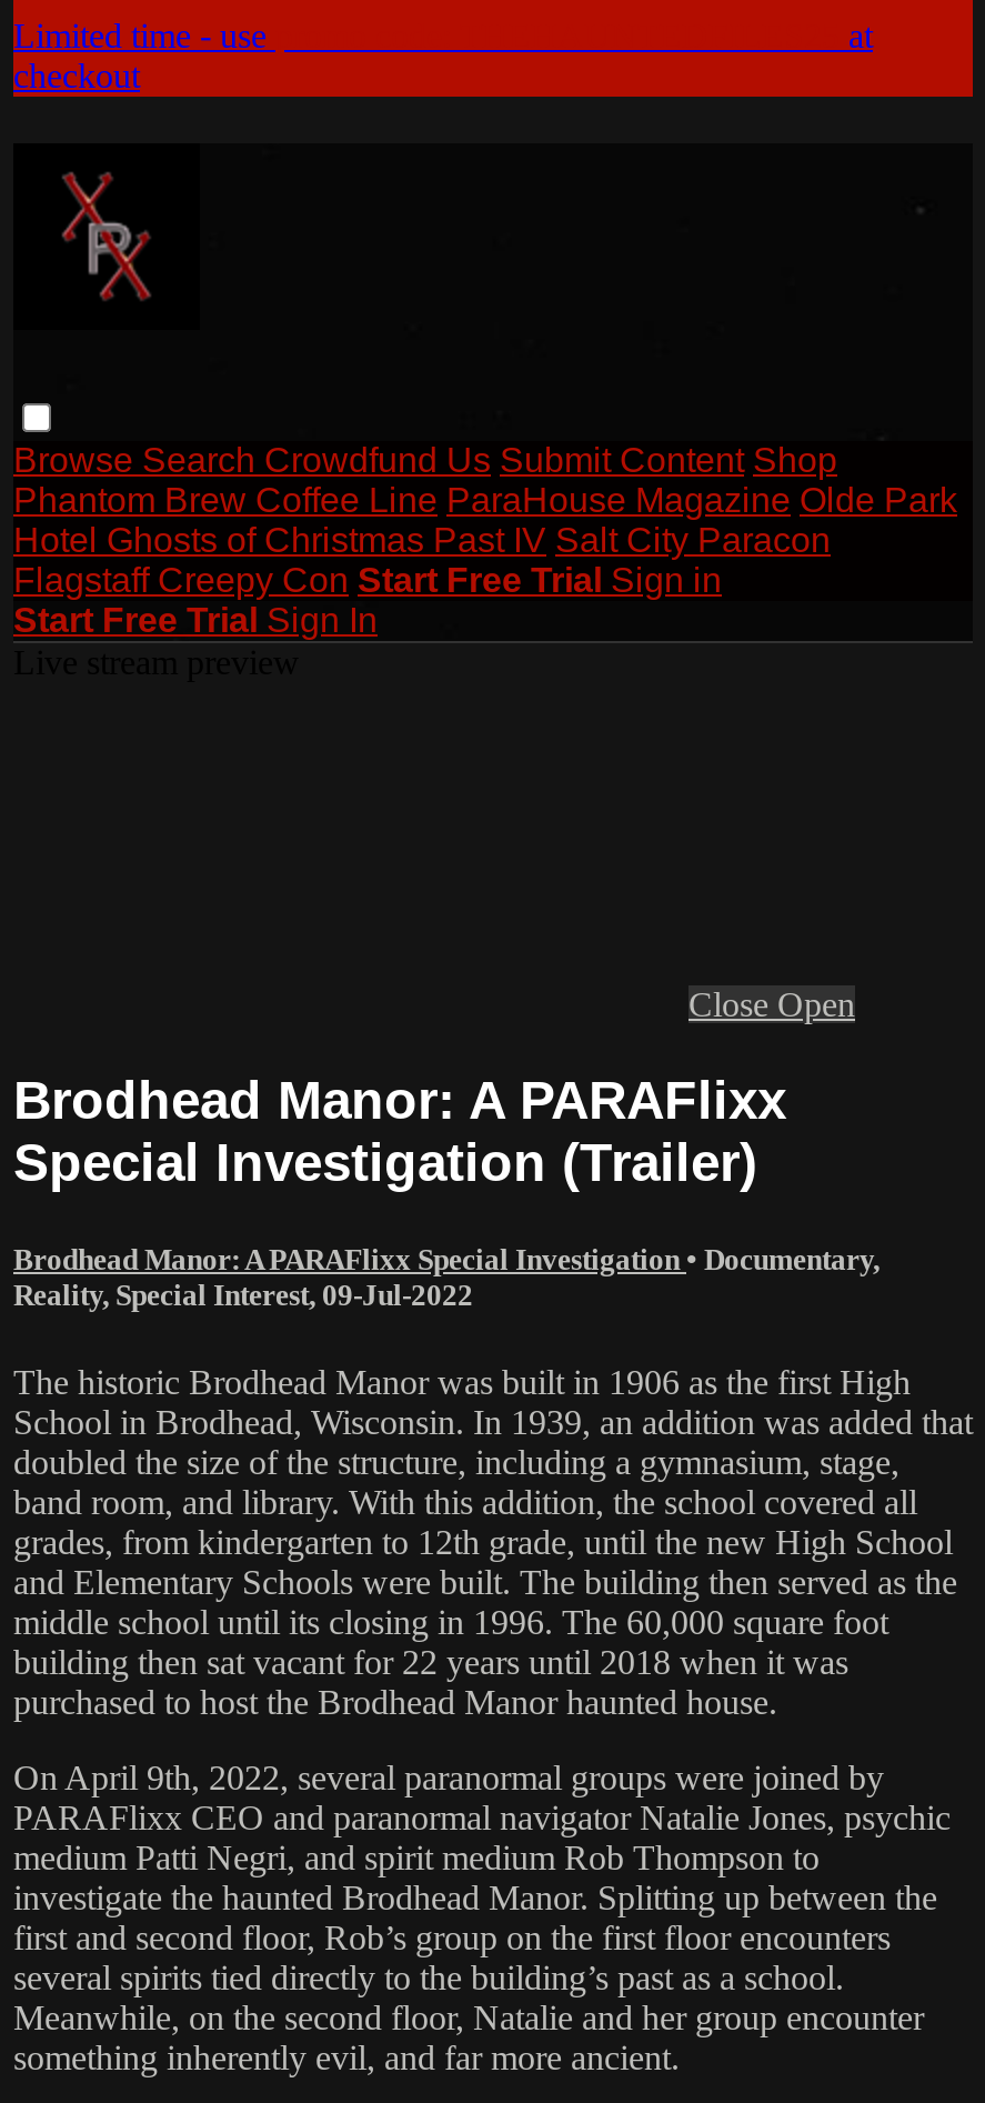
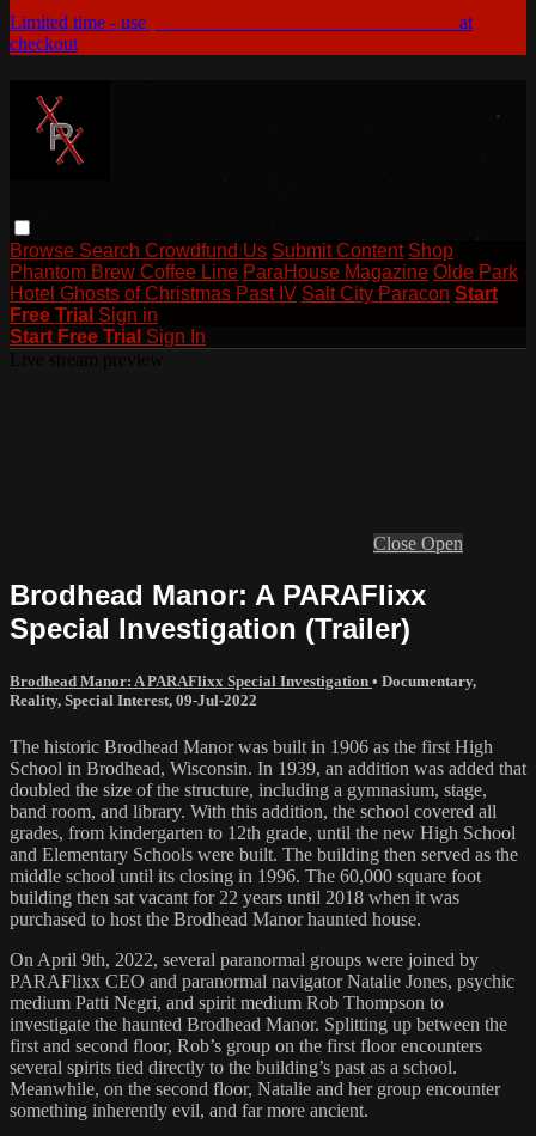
- Hotel Ghosts of Christmas Past IV Salt City Paracon
- Flagstaff Creepy Con Start Free Trial Sign in
+ Hotel Ghosts of Christmas Past IV Salt City Paracon Start
+ Free Trial Sign in
